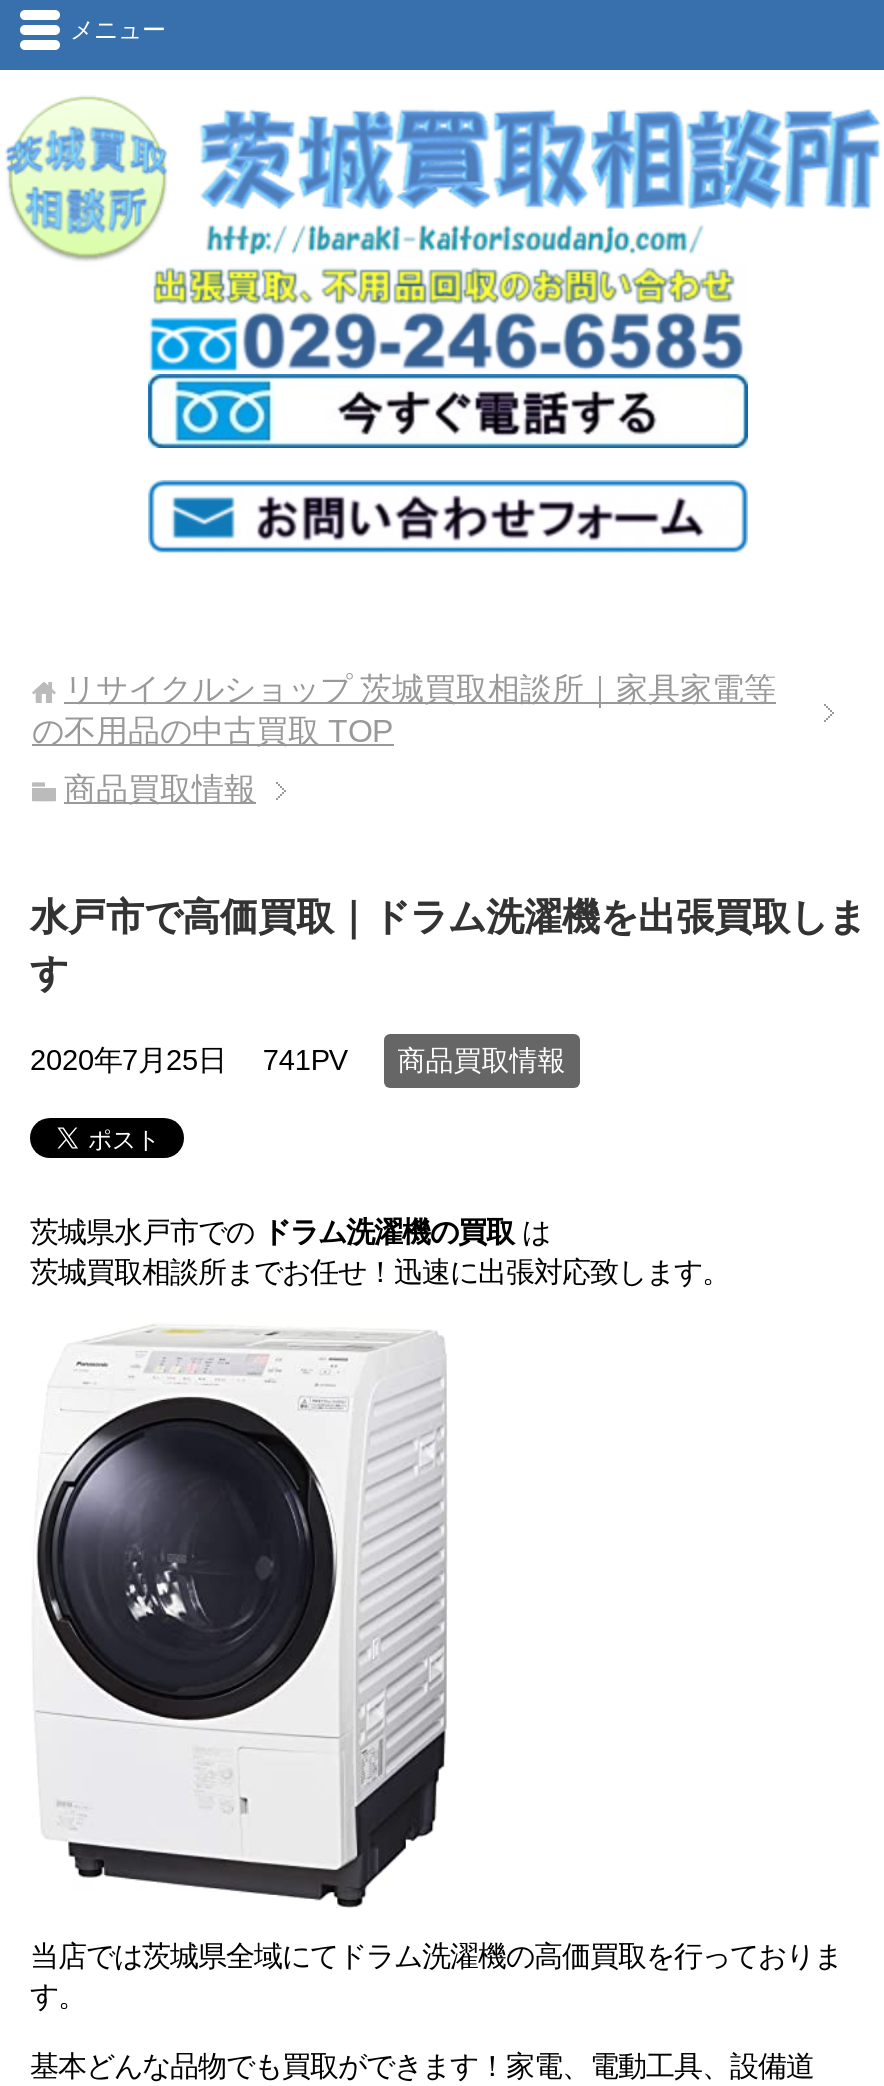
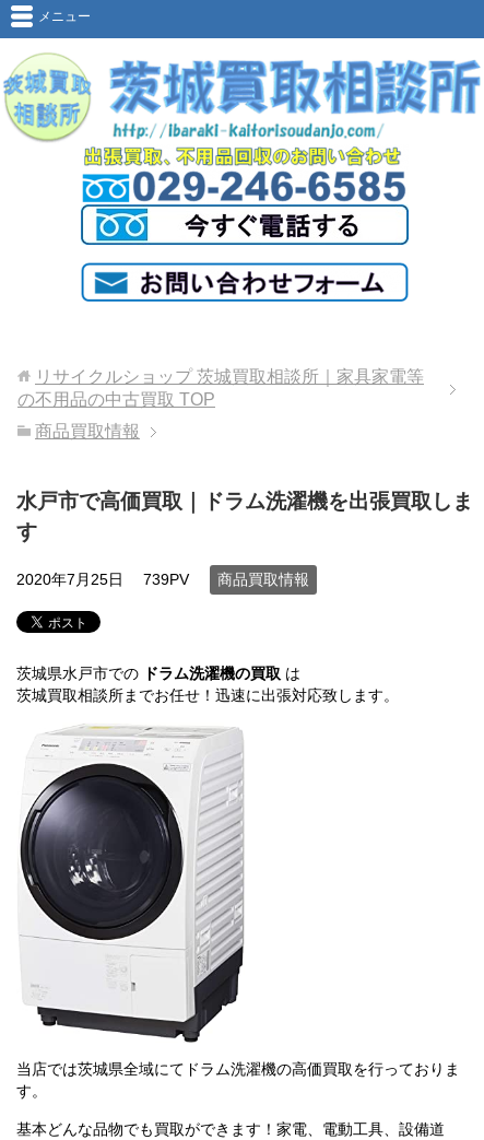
- 2020年7月25日 741PV 商品買取情報
+ 2020年7月25日 739PV 商品買取情報
